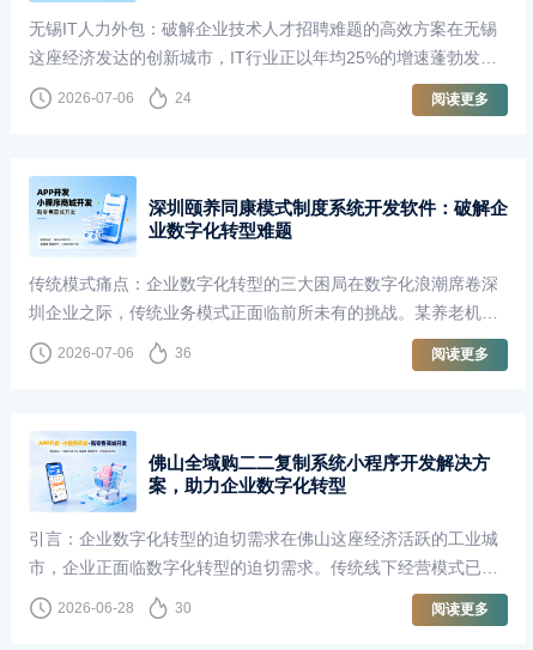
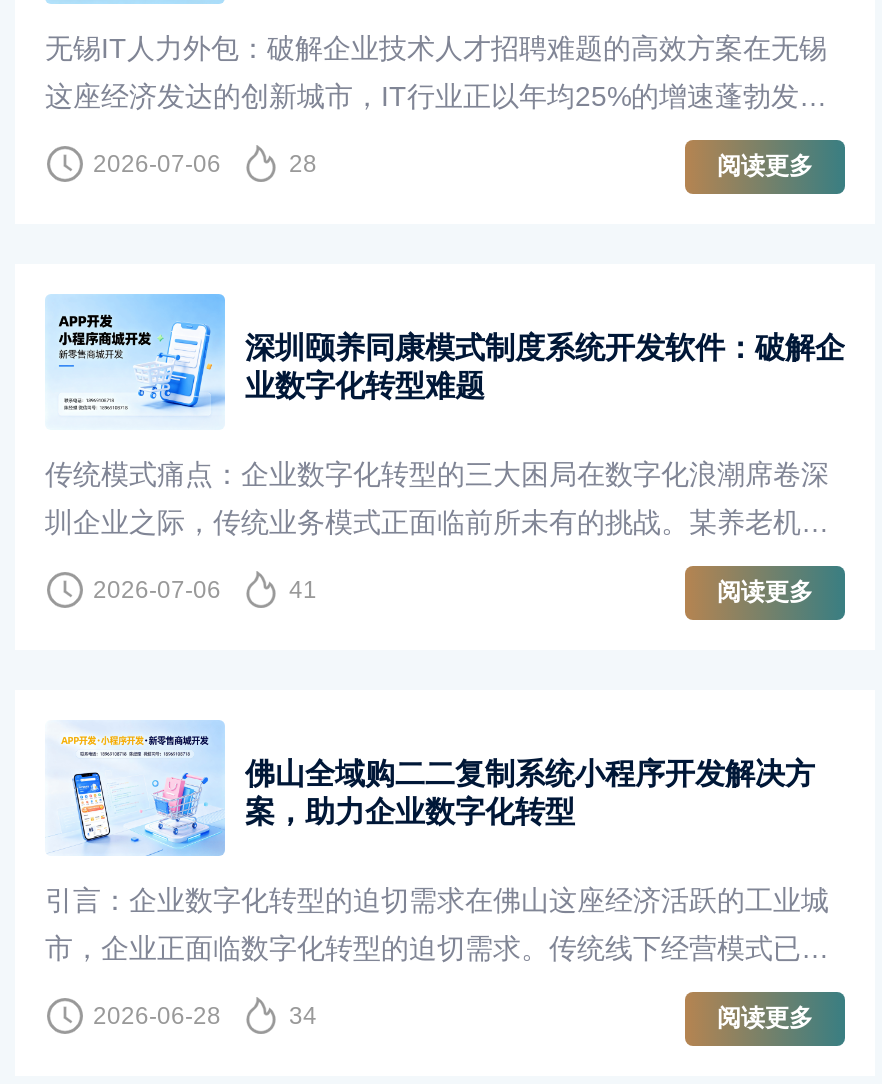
- 24
+ 28

- 36
+ 41

- 30
+ 34
